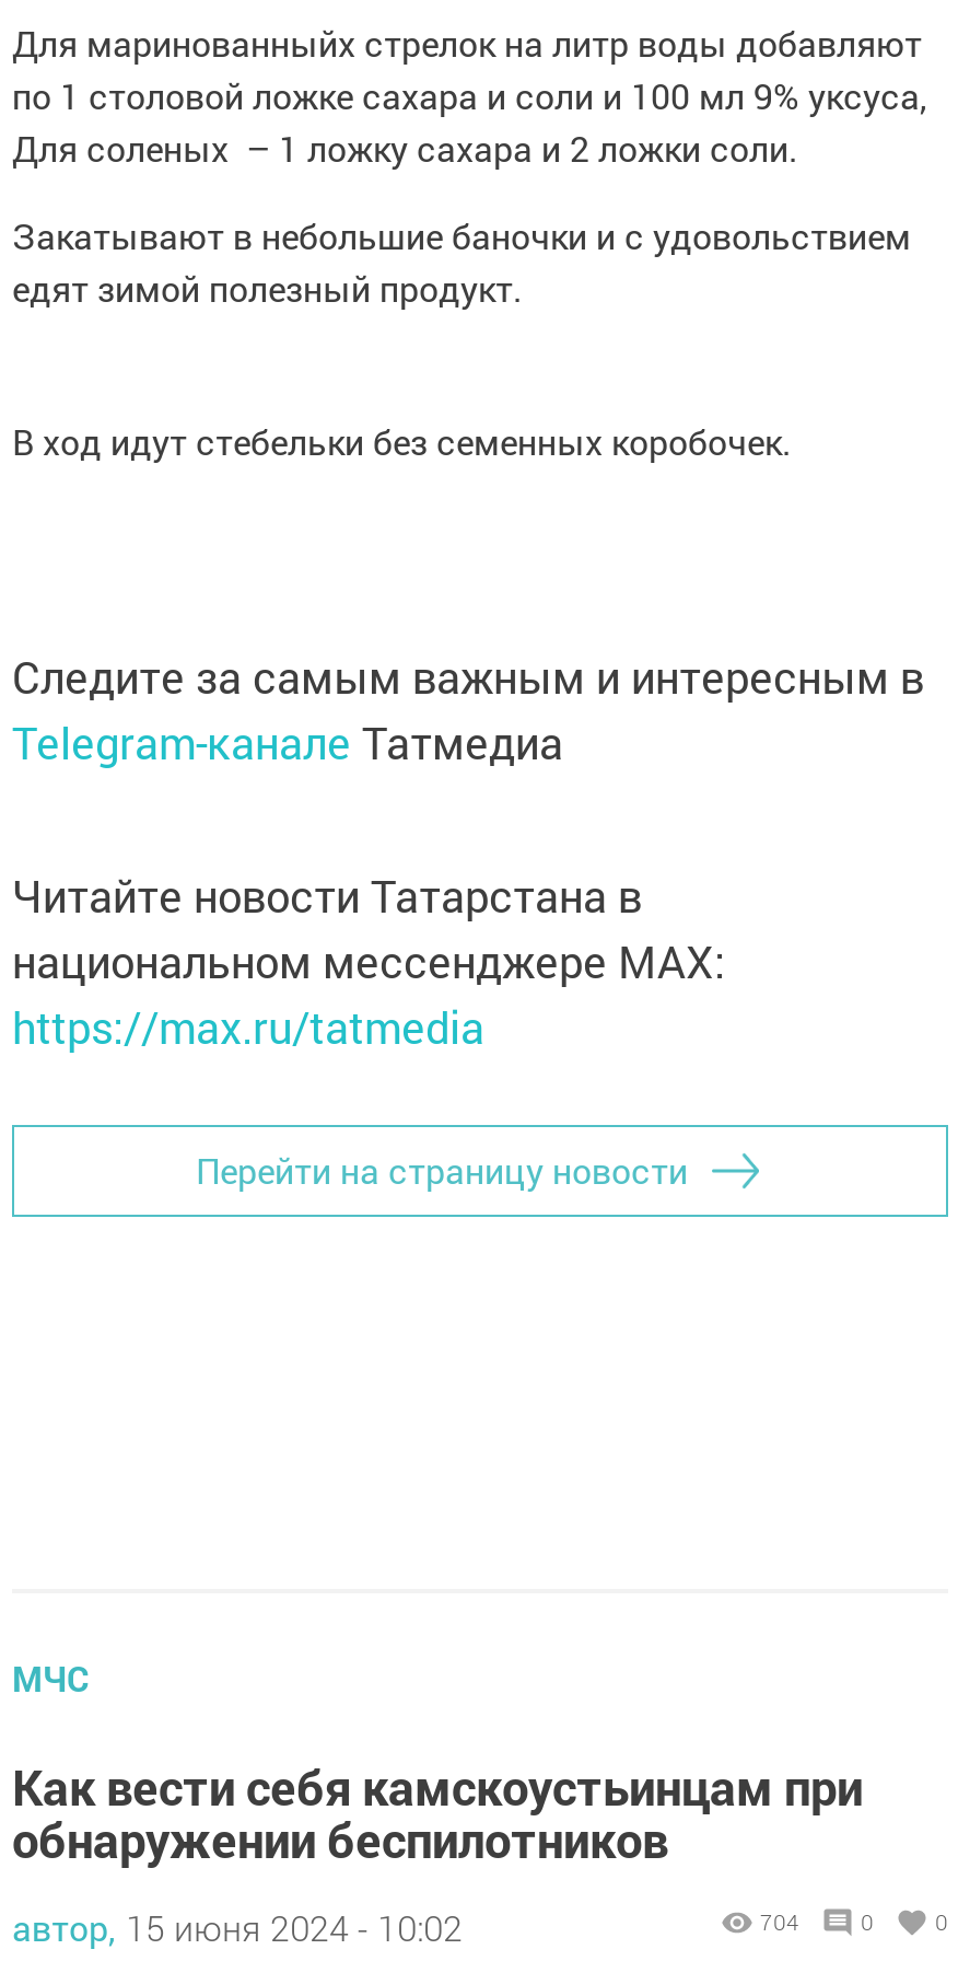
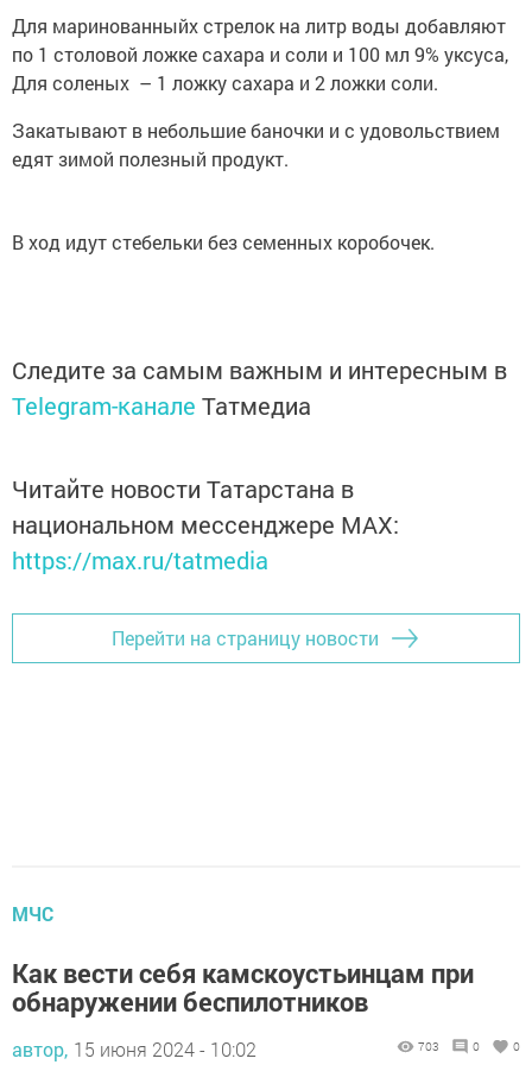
- 704
+ 703
